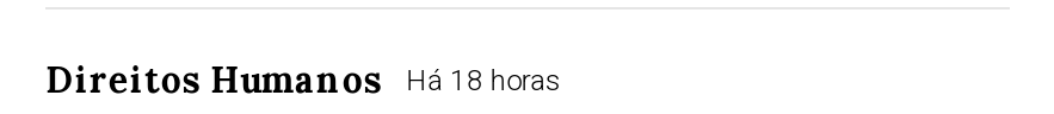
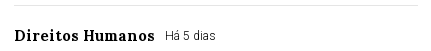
- Direitos Humanos Há 18 horas
+ Direitos Humanos Há 5 dias
